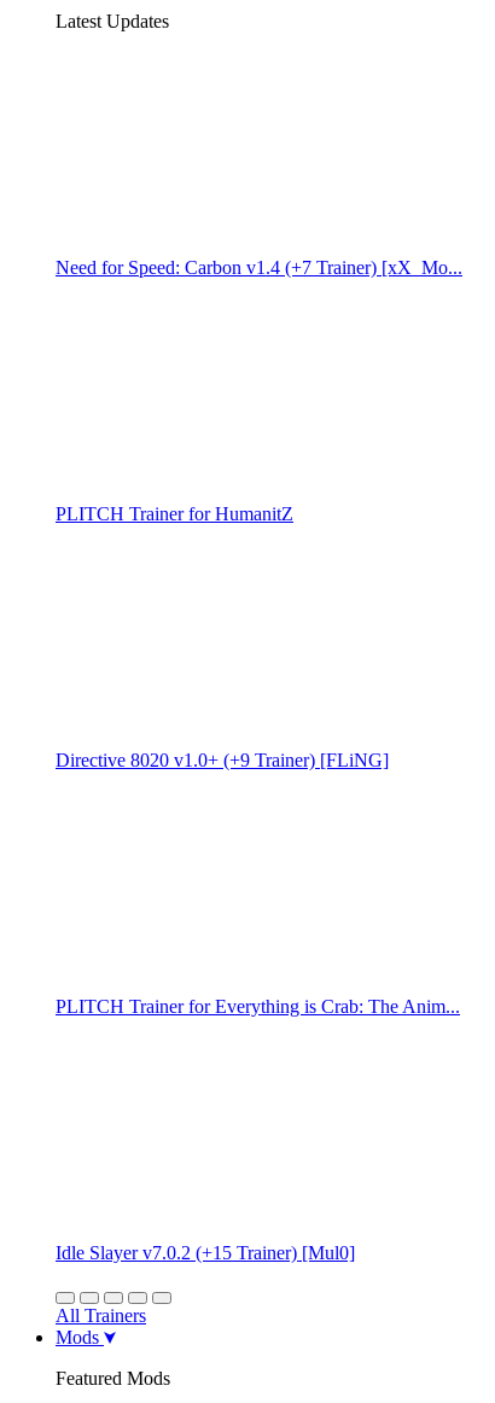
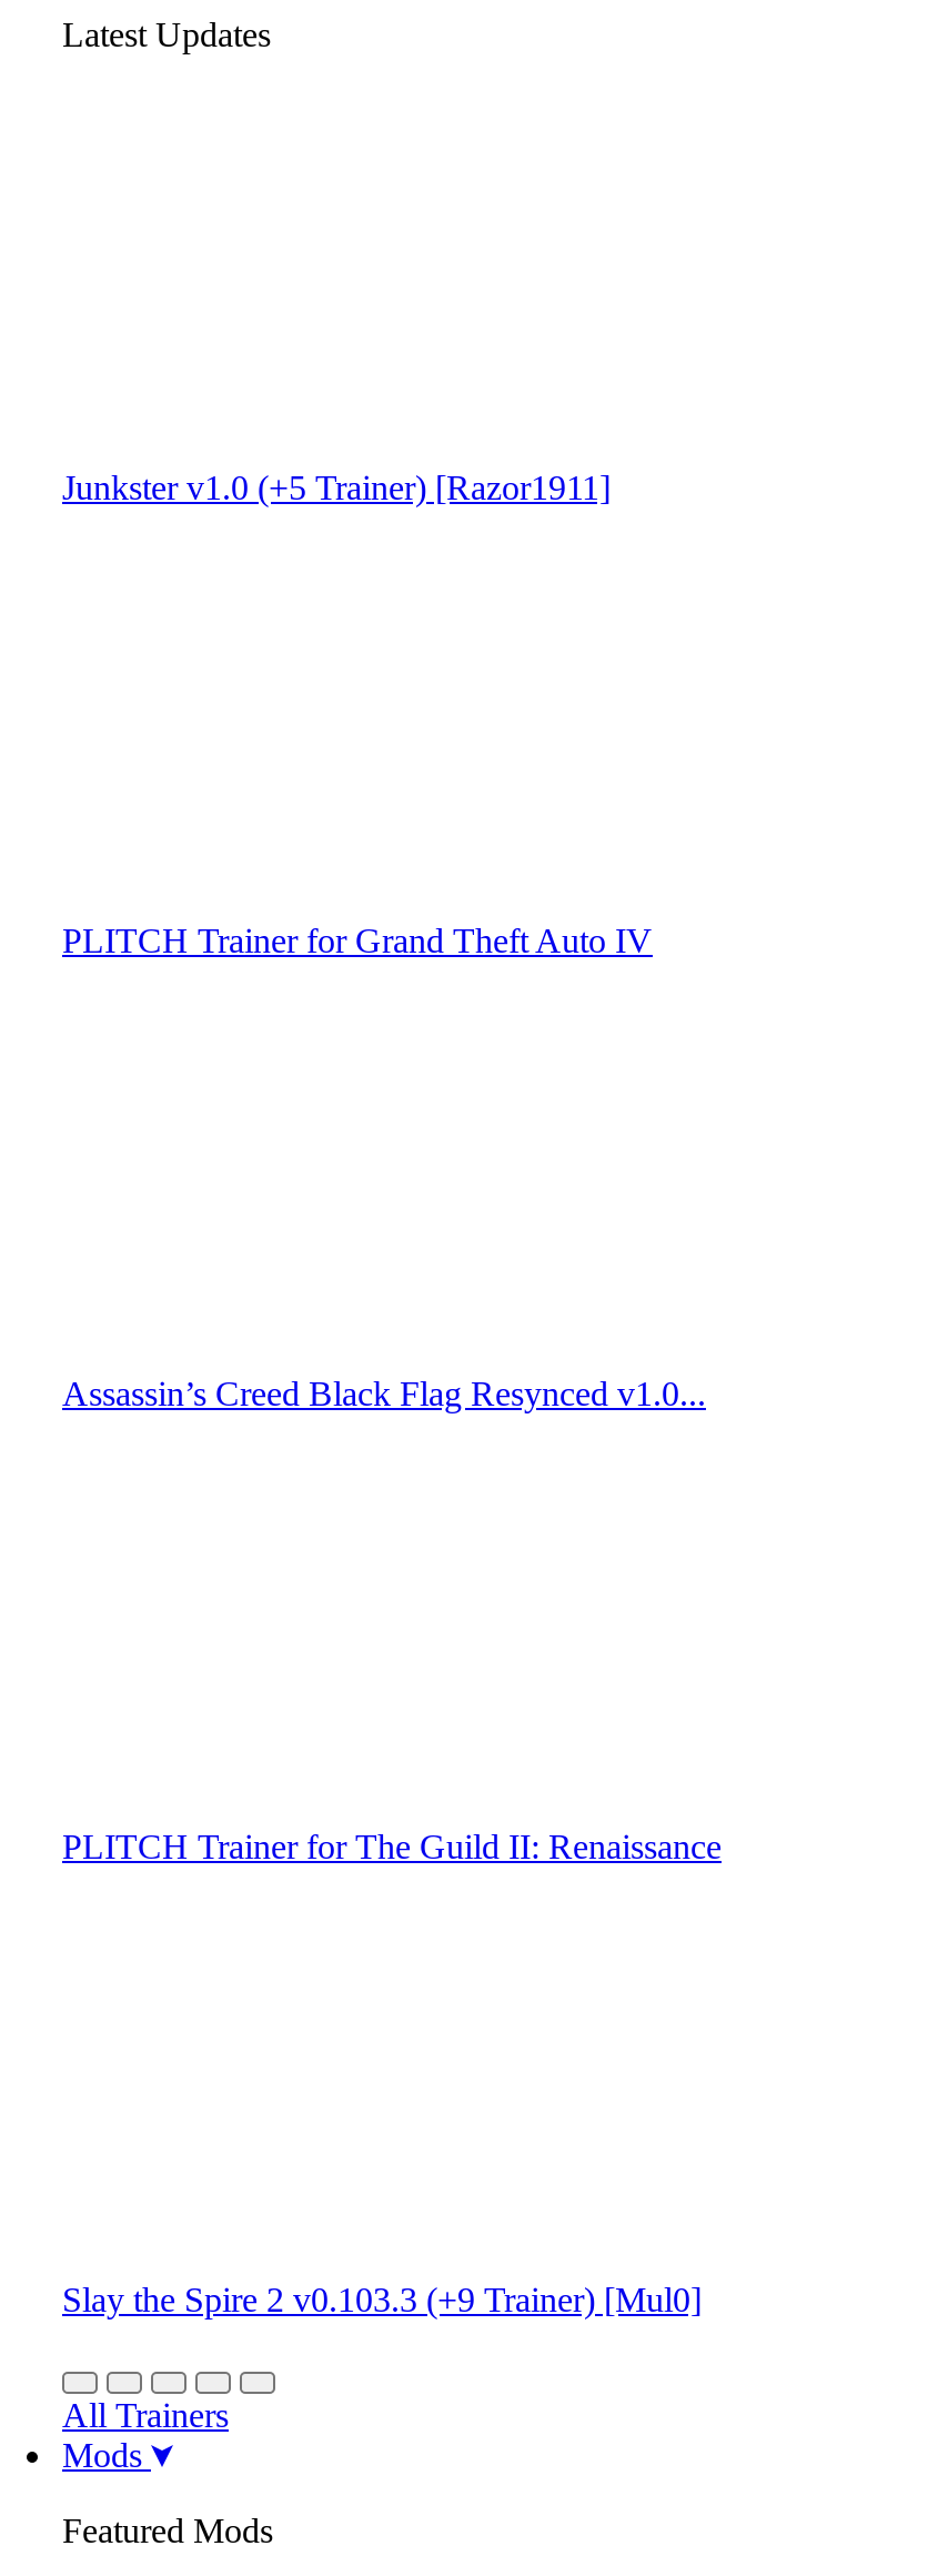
- Need for Speed: Carbon v1.4 (+7 Trainer) [xX_Mo...
+ Junkster v1.0 (+5 Trainer) [Razor1911]

- PLITCH Trainer for HumanitZ
+ PLITCH Trainer for Grand Theft Auto IV

- Directive 8020 v1.0+ (+9 Trainer) [FLiNG]
+ Assassin’s Creed Black Flag Resynced v1.0...

- PLITCH Trainer for Everything is Crab: The Anim...
+ PLITCH Trainer for The Guild II: Renaissance

- Idle Slayer v7.0.2 (+15 Trainer) [Mul0]
+ Slay the Spire 2 v0.103.3 (+9 Trainer) [Mul0]
